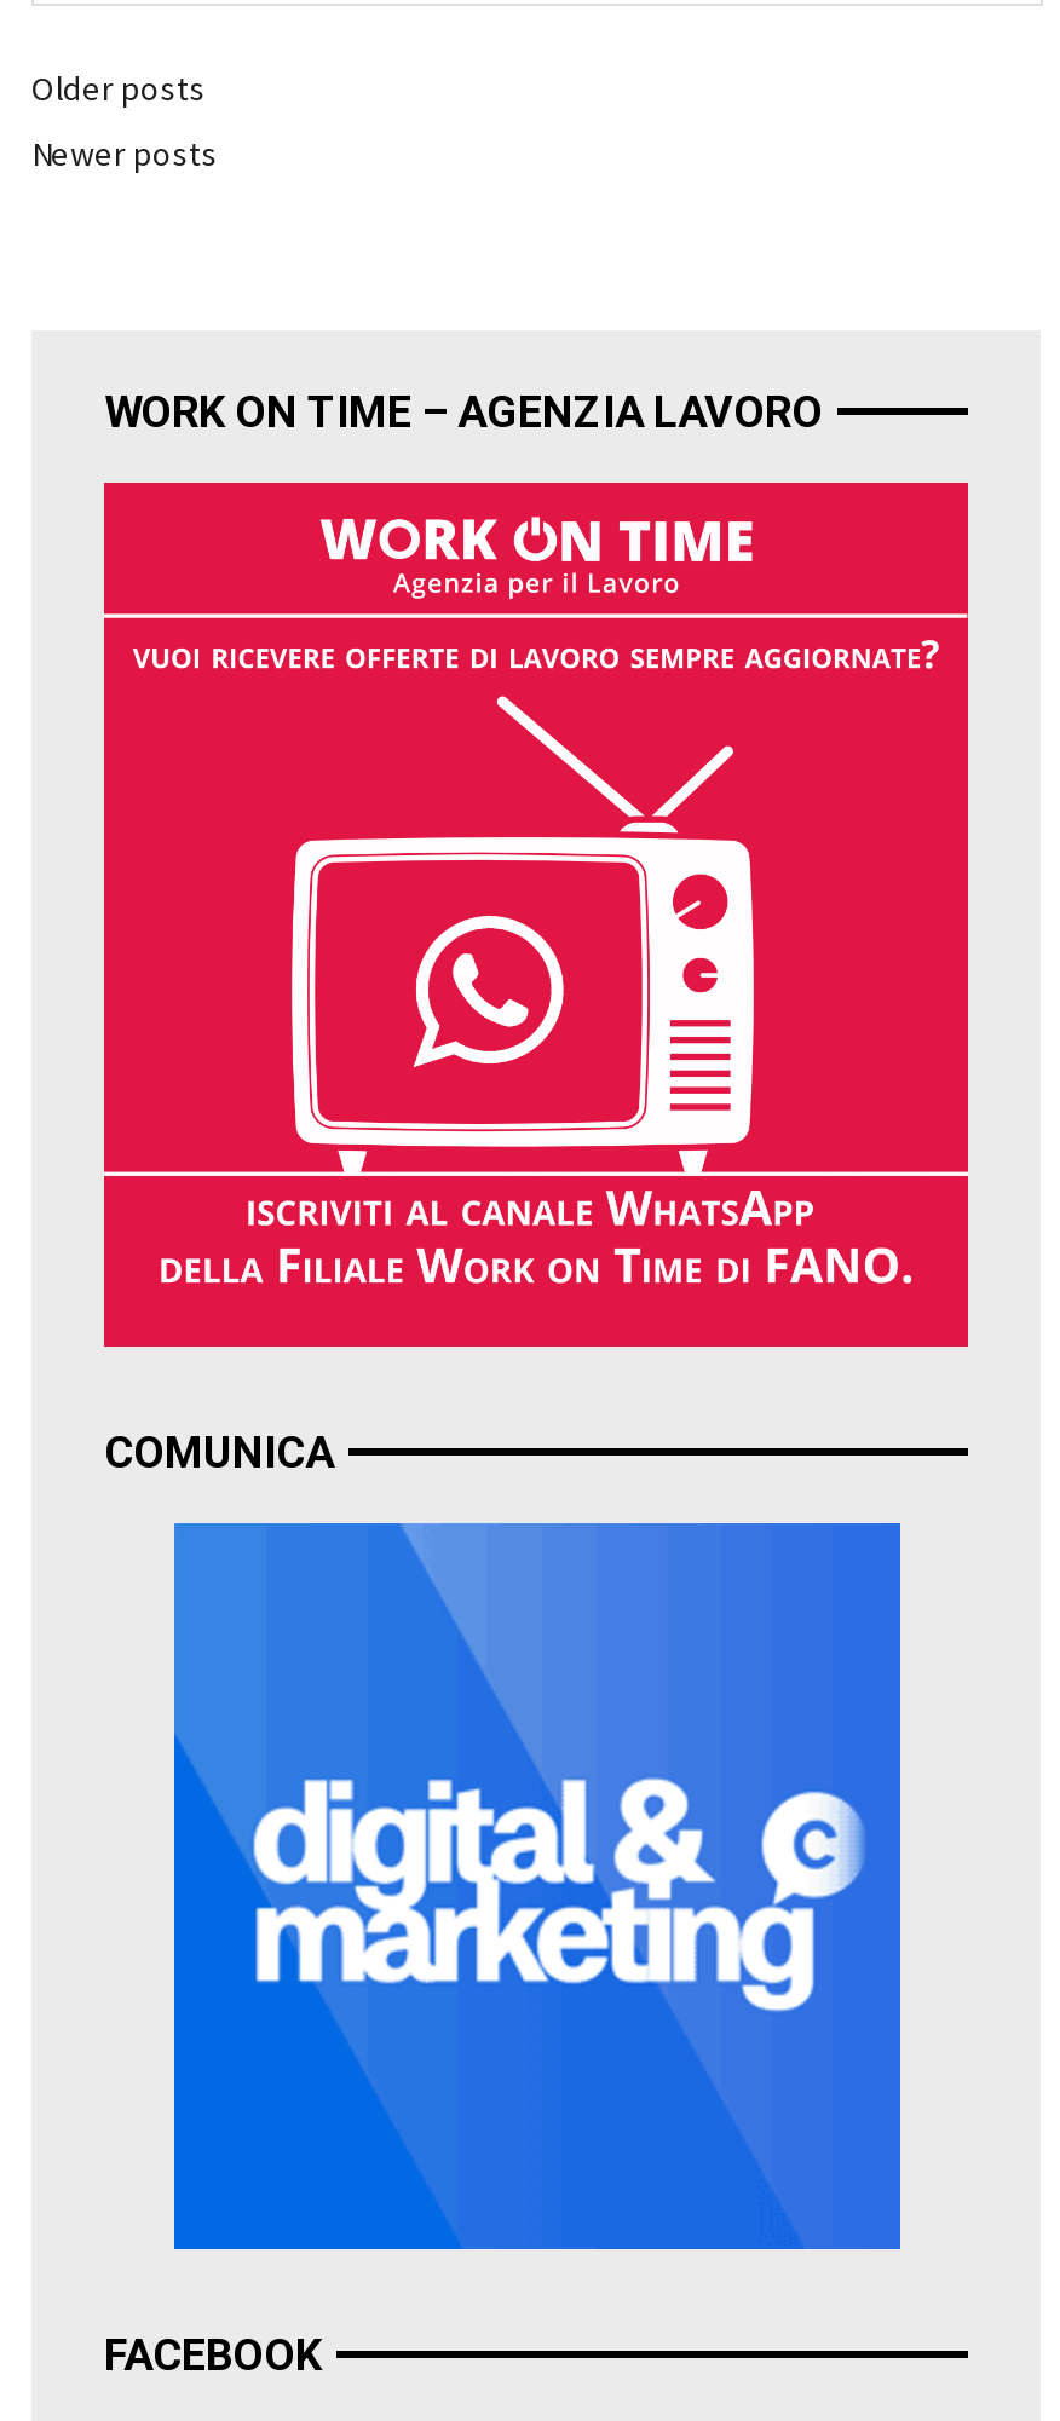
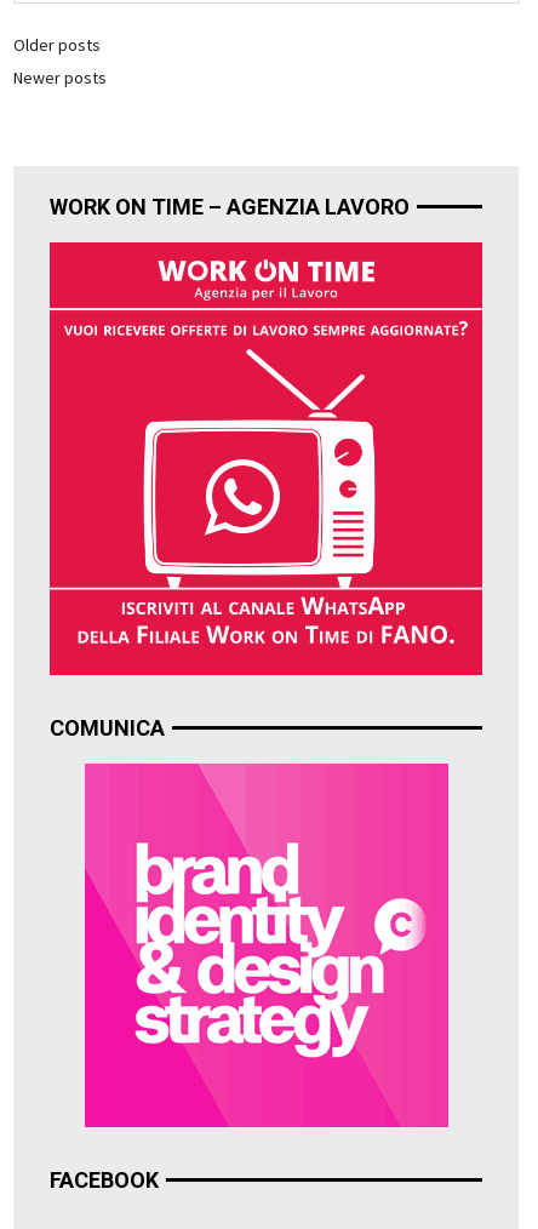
- [image]
+ [image]
